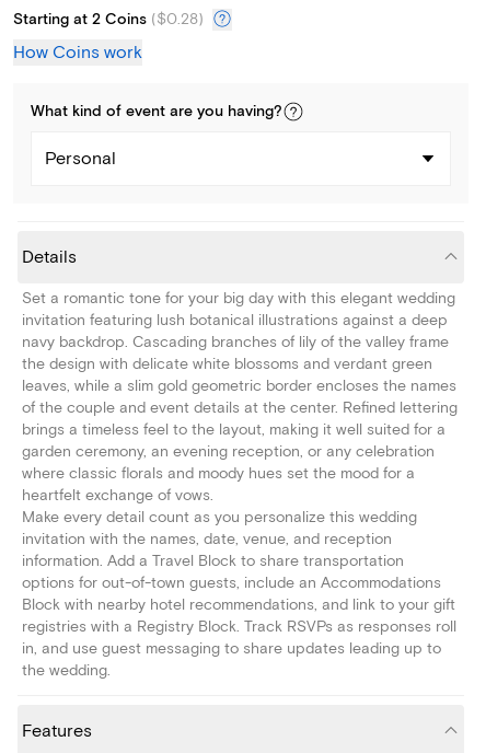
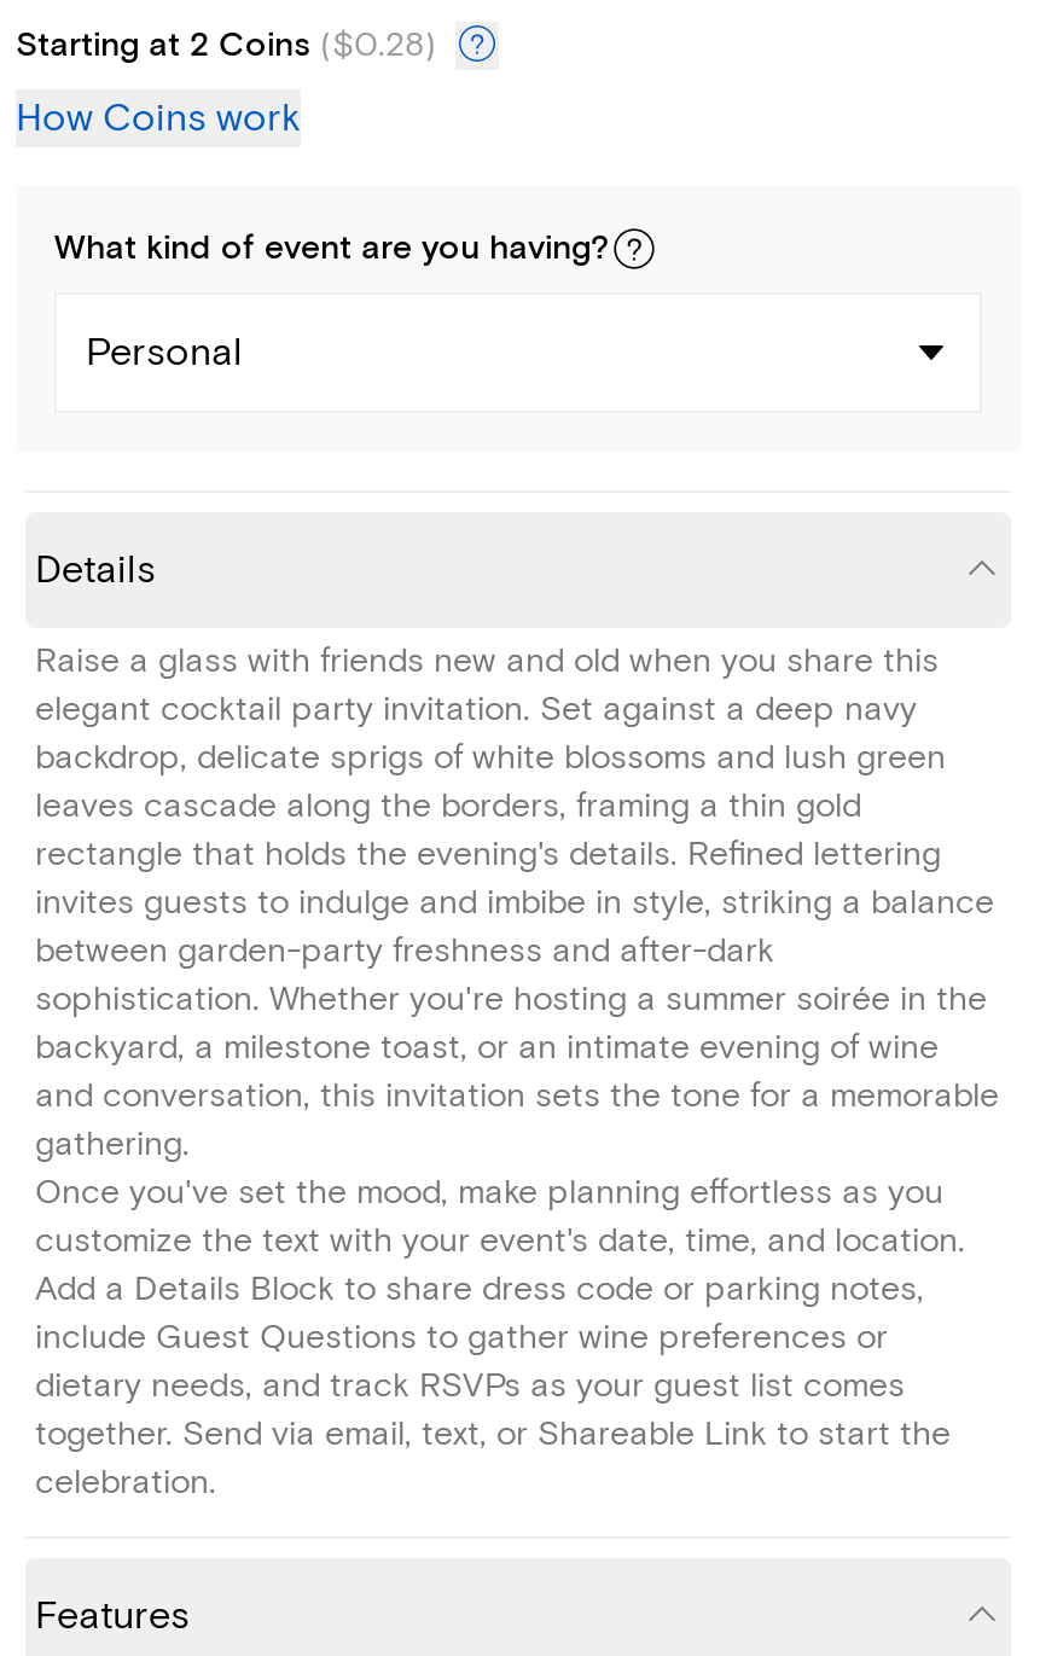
- Set a romantic tone for your big day with this elegant wedding
- invitation featuring lush botanical illustrations against a deep
- navy backdrop. Cascading branches of lily of the valley frame
- the design with delicate white blossoms and verdant green
- leaves, while a slim gold geometric border encloses the names
- of the couple and event details at the center. Refined lettering
- brings a timeless feel to the layout, making it well suited for a
- garden ceremony, an evening reception, or any celebration
- where classic florals and moody hues set the mood for a
- heartfelt exchange of vows.
- Make every detail count as you personalize this wedding
- invitation with the names, date, venue, and reception
- information. Add a Travel Block to share transportation
- options for out-of-town guests, include an Accommodations
- Block with nearby hotel recommendations, and link to your gift
- registries with a Registry Block. Track RSVPs as responses roll
- in, and use guest messaging to share updates leading up to
- the wedding.
+ Raise a glass with friends new and old when you share this
+ elegant cocktail party invitation. Set against a deep navy
+ backdrop, delicate sprigs of white blossoms and lush green
+ leaves cascade along the borders, framing a thin gold
+ rectangle that holds the evening's details. Refined lettering
+ invites guests to indulge and imbibe in style, striking a balance
+ between garden-party freshness and after-dark
+ sophistication. Whether you're hosting a summer soirée in the
+ backyard, a milestone toast, or an intimate evening of wine
+ and conversation, this invitation sets the tone for a memorable
+ gathering.
+ Once you've set the mood, make planning effortless as you
+ customize the text with your event's date, time, and location.
+ Add a Details Block to share dress code or parking notes,
+ include Guest Questions to gather wine preferences or
+ dietary needs, and track RSVPs as your guest list comes
+ together. Send via email, text, or Shareable Link to start the
+ celebration.
